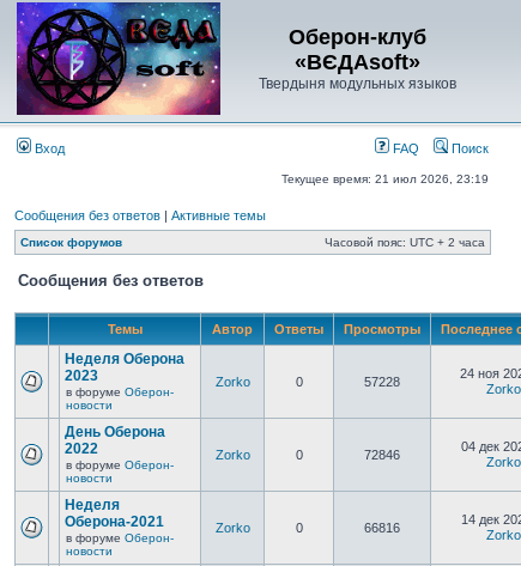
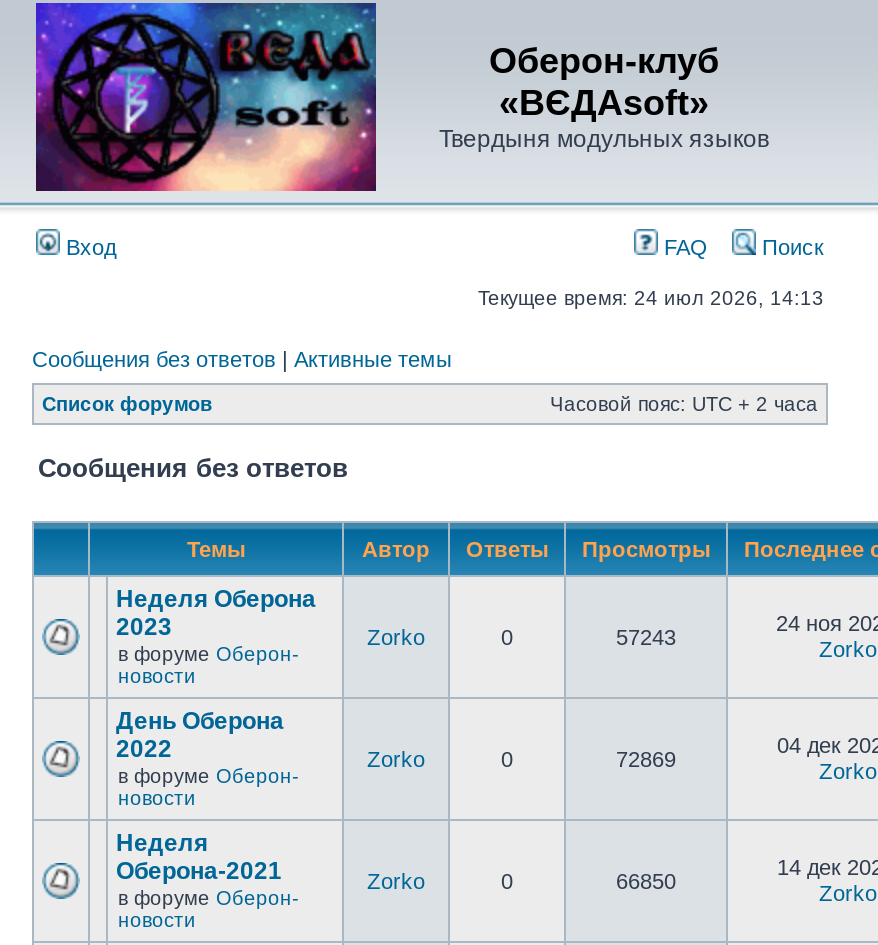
- Текущее время: 21 июл 2026, 23:19
+ Текущее время: 24 июл 2026, 14:13

- 57228
+ 57243

- 72846
+ 72869

- 66816
+ 66850
